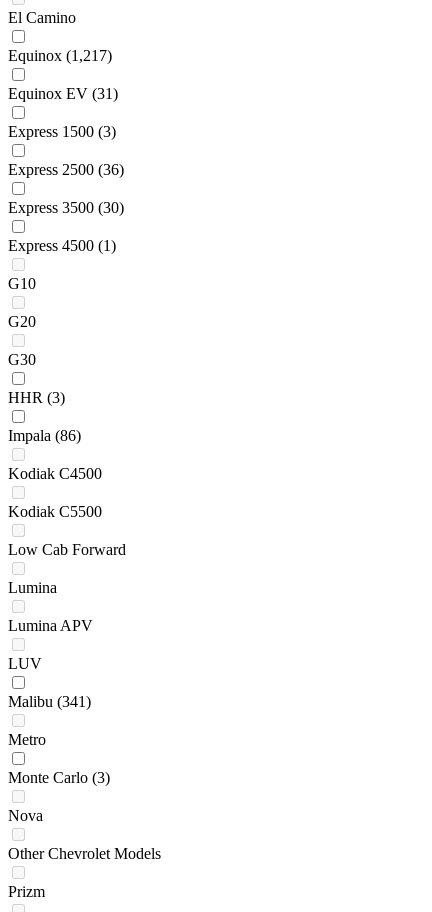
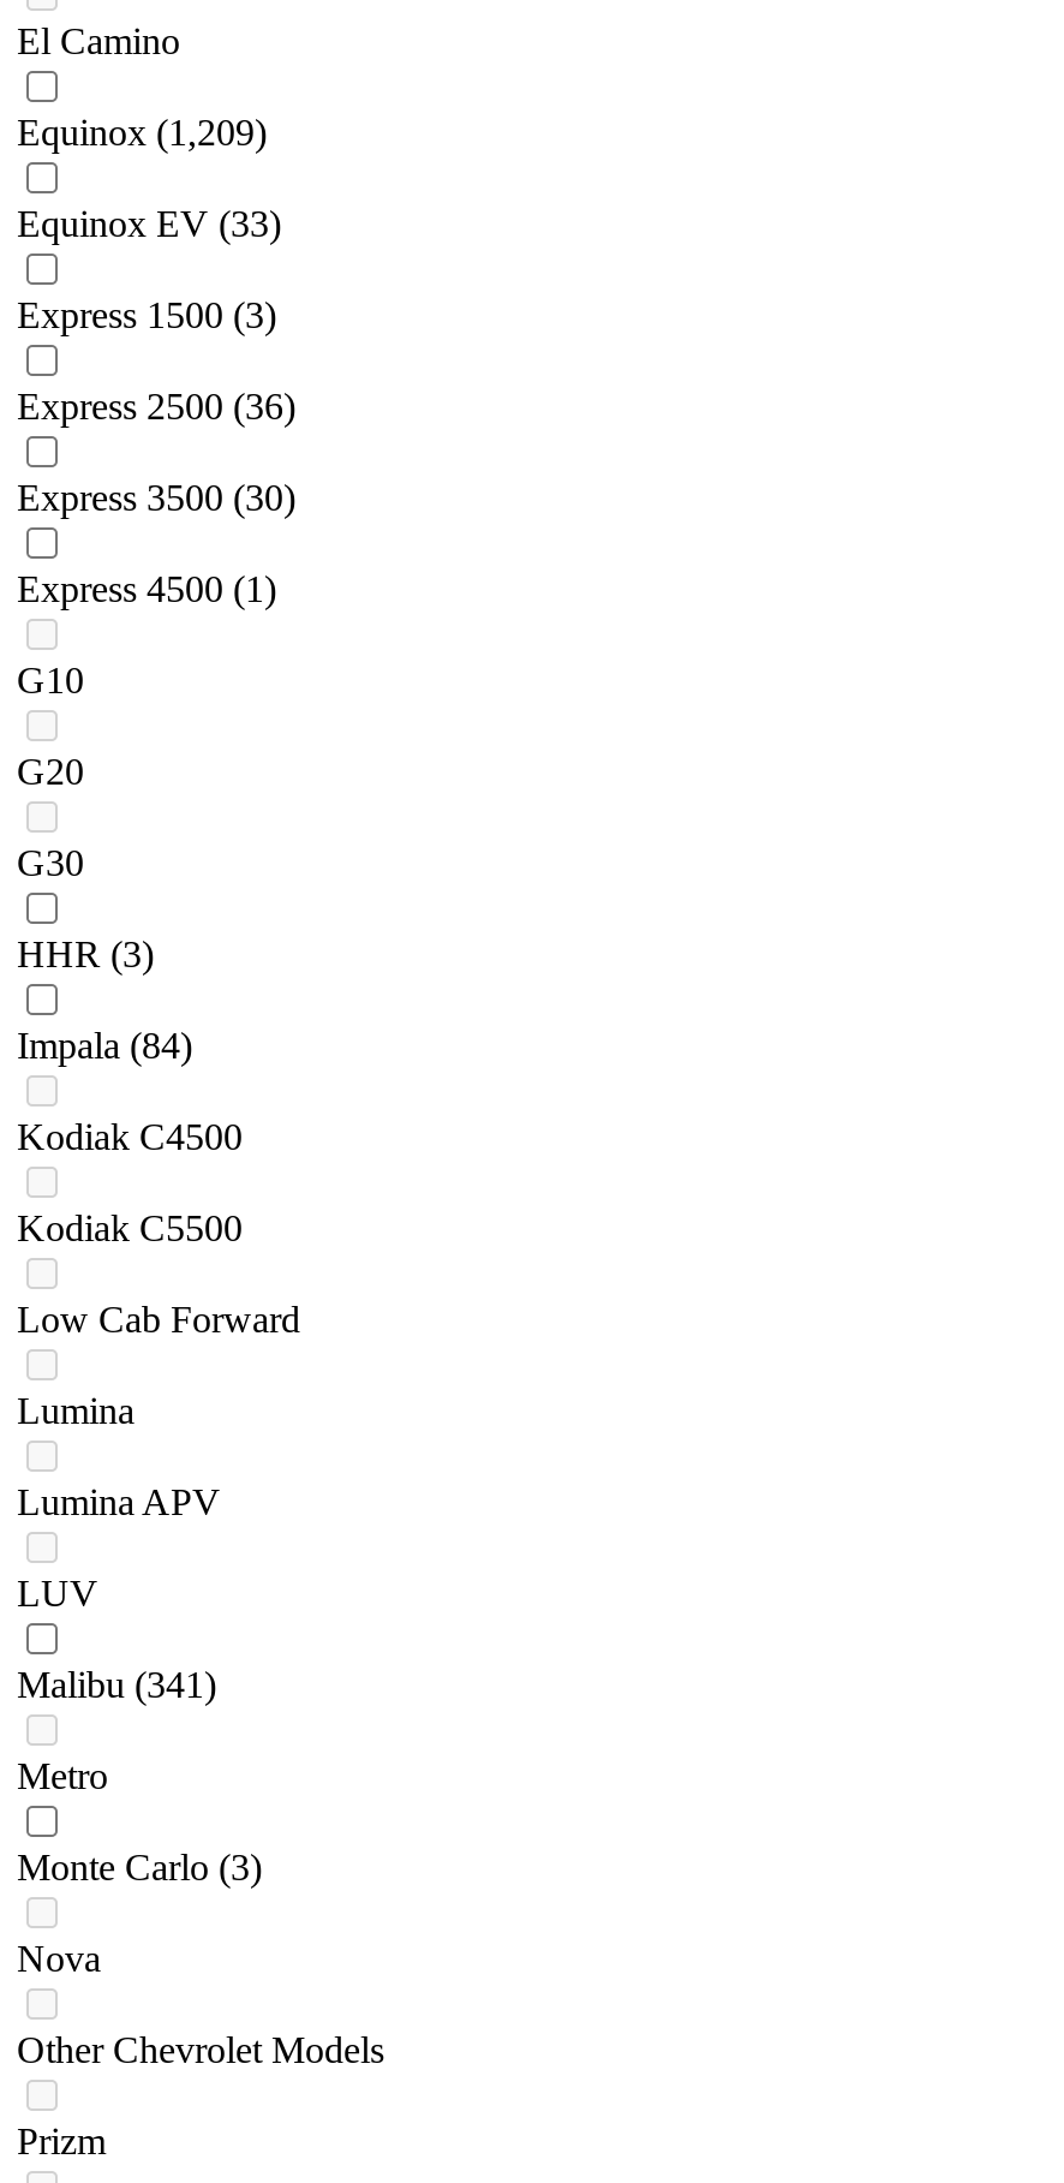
- Equinox (1,217)
+ Equinox (1,209)

- Equinox EV (31)
+ Equinox EV (33)

- Impala (86)
+ Impala (84)
